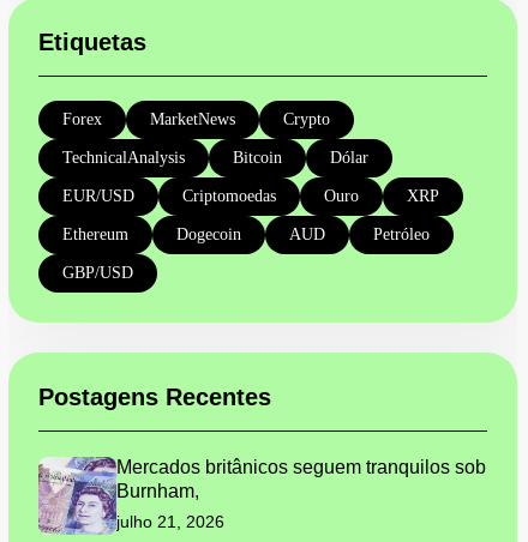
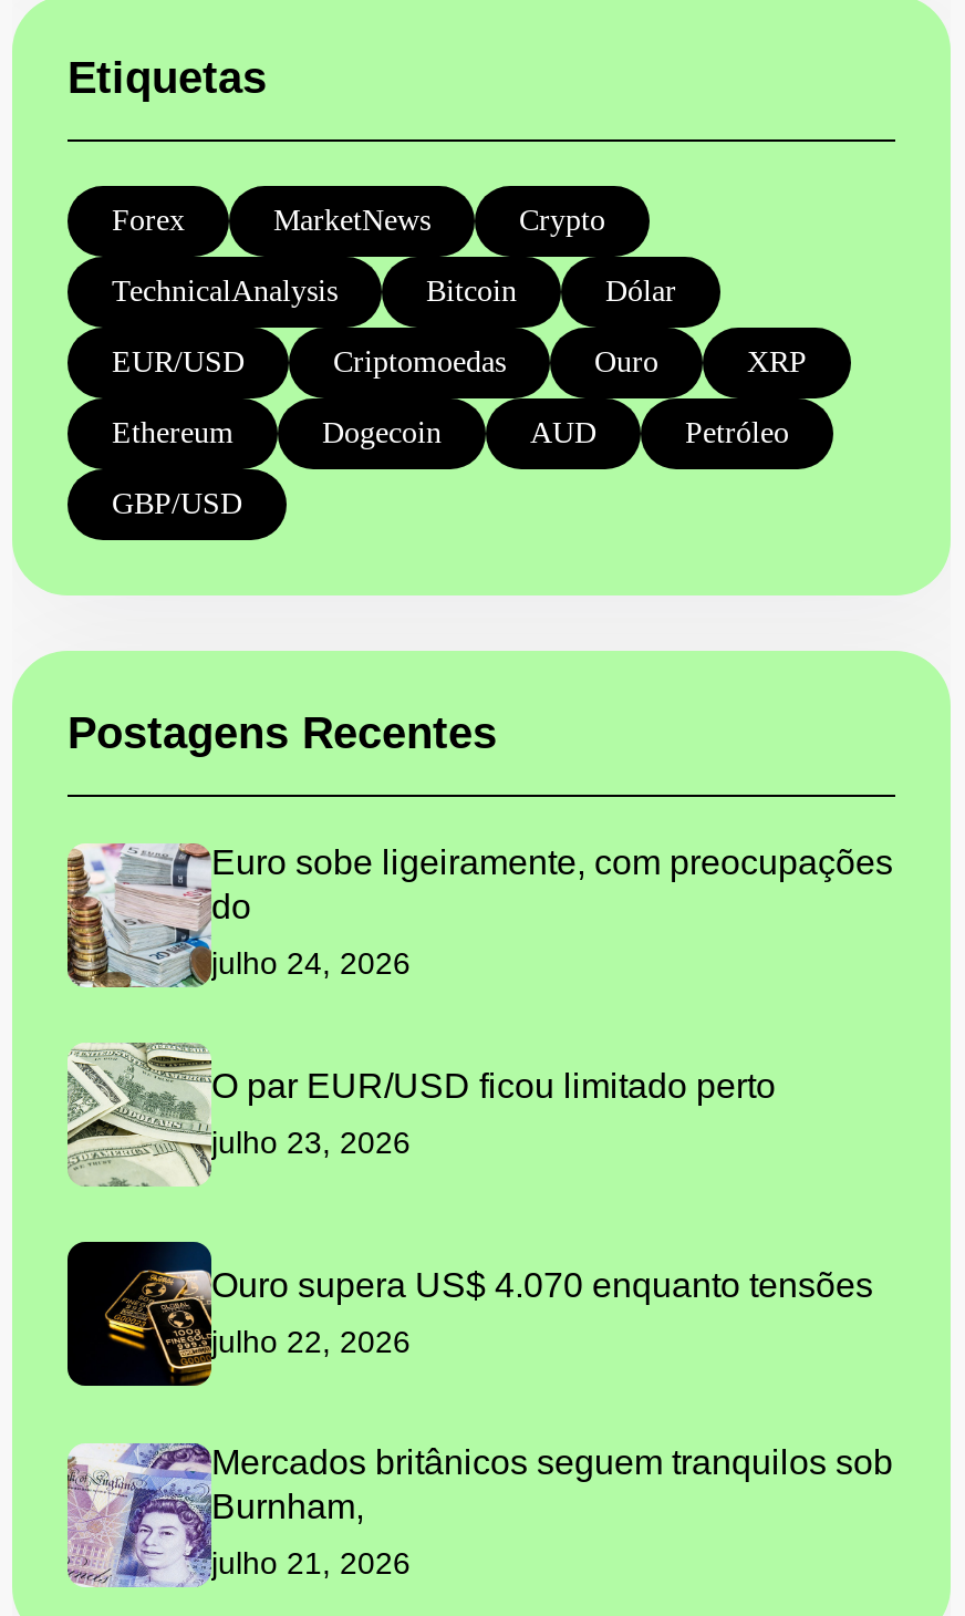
+ [image]
+ Euro sobe ligeiramente, com preocupações
+ do
+ julho 24, 2026
+ O par EUR/USD ficou limitado perto
+ julho 23, 2026

+ [image]
+ Ouro supera US$ 4.070 enquanto tensões
+ julho 22, 2026

+ [image]
